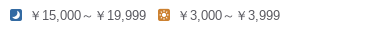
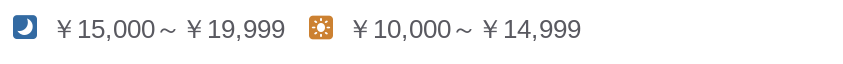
- ￥3,000～￥3,999
+ ￥10,000～￥14,999
